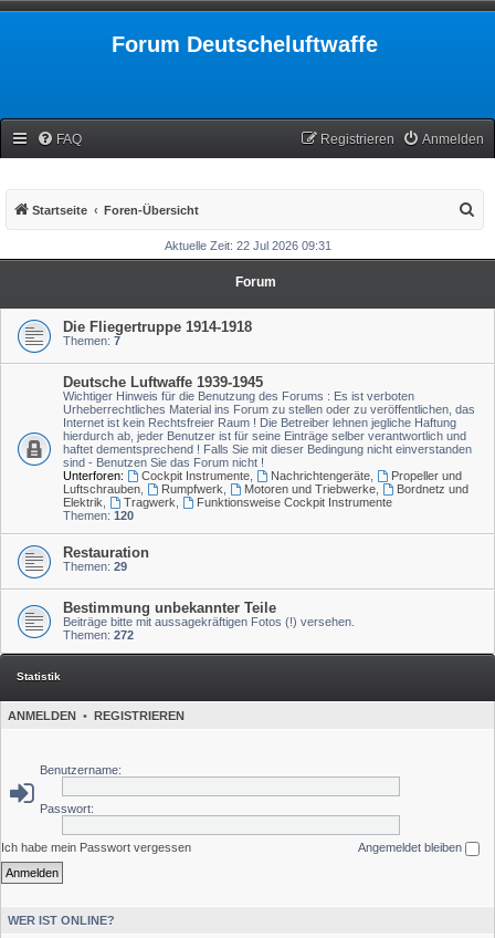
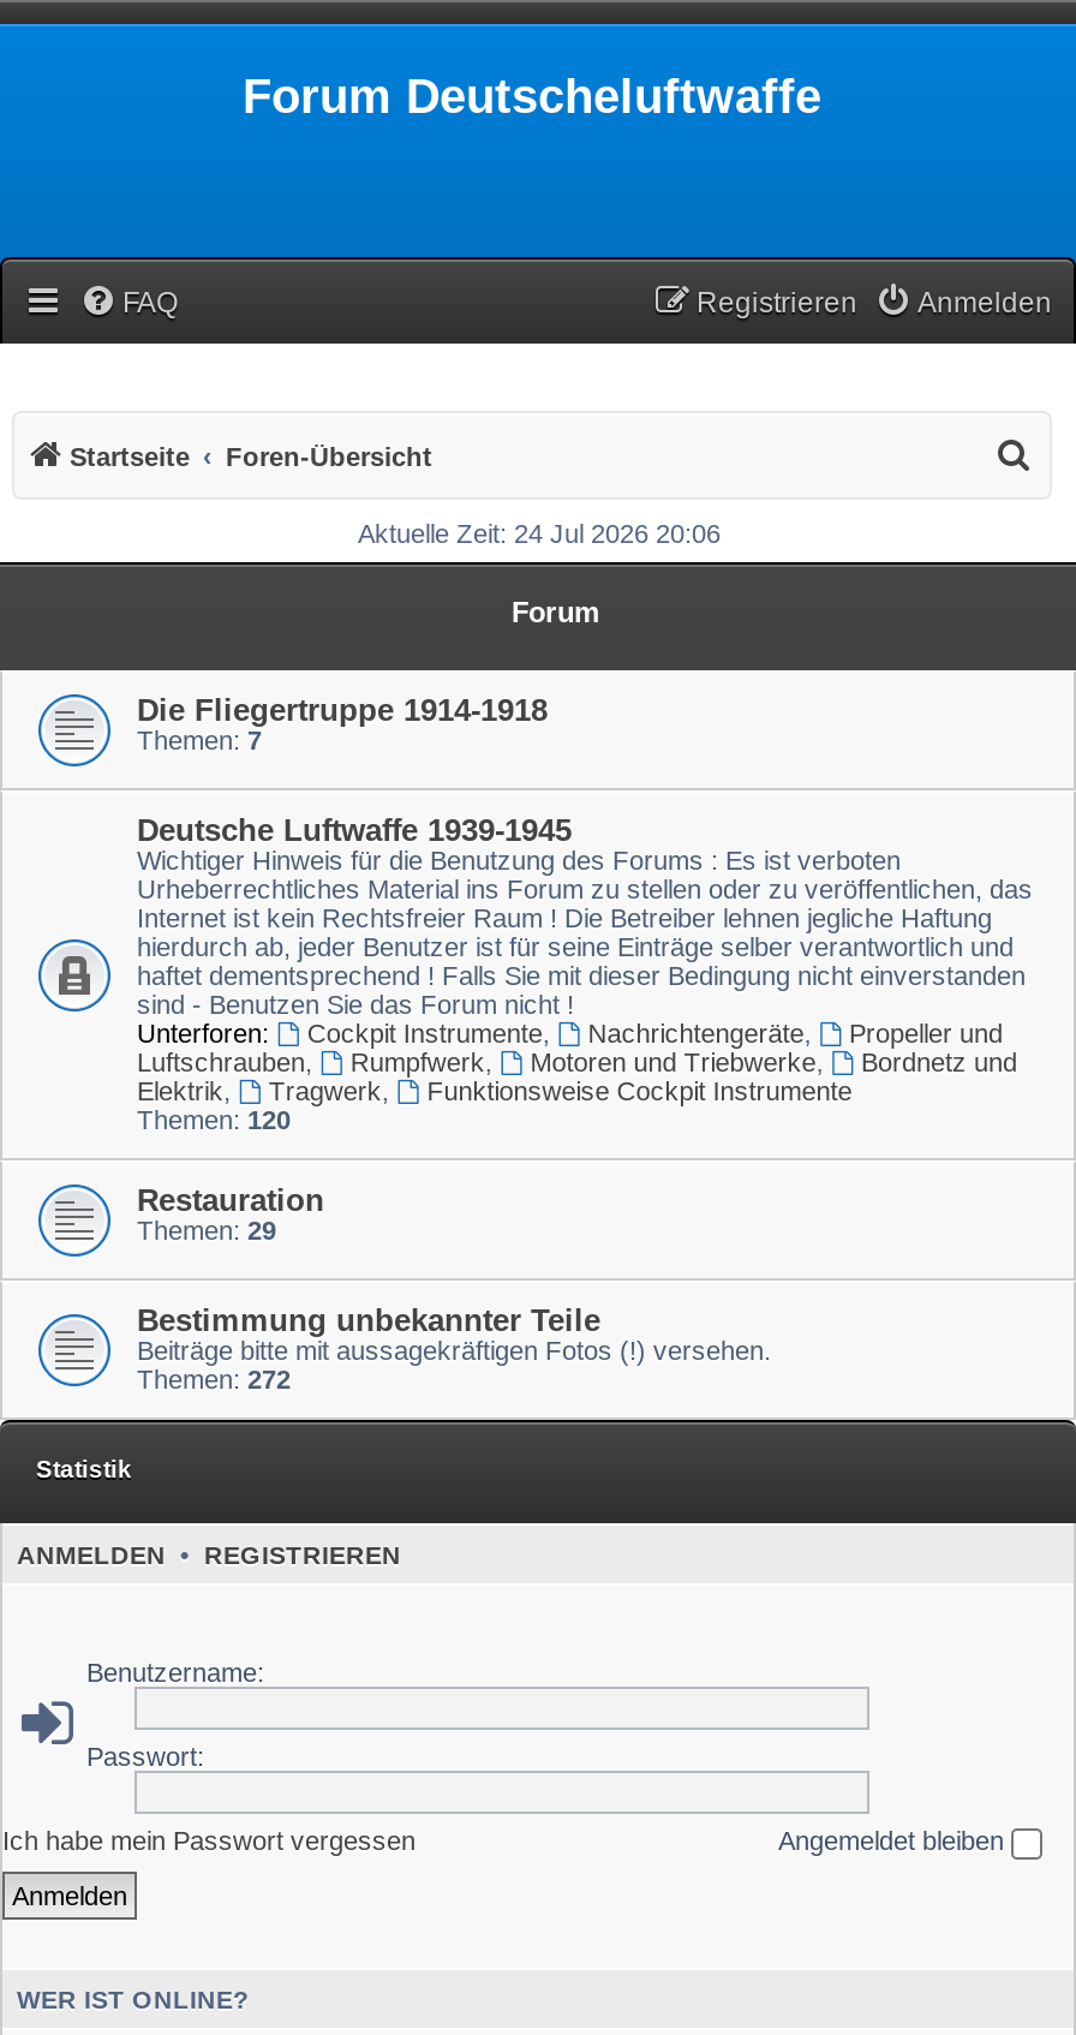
- Aktuelle Zeit: 22 Jul 2026 09:31
+ Aktuelle Zeit: 24 Jul 2026 20:06
